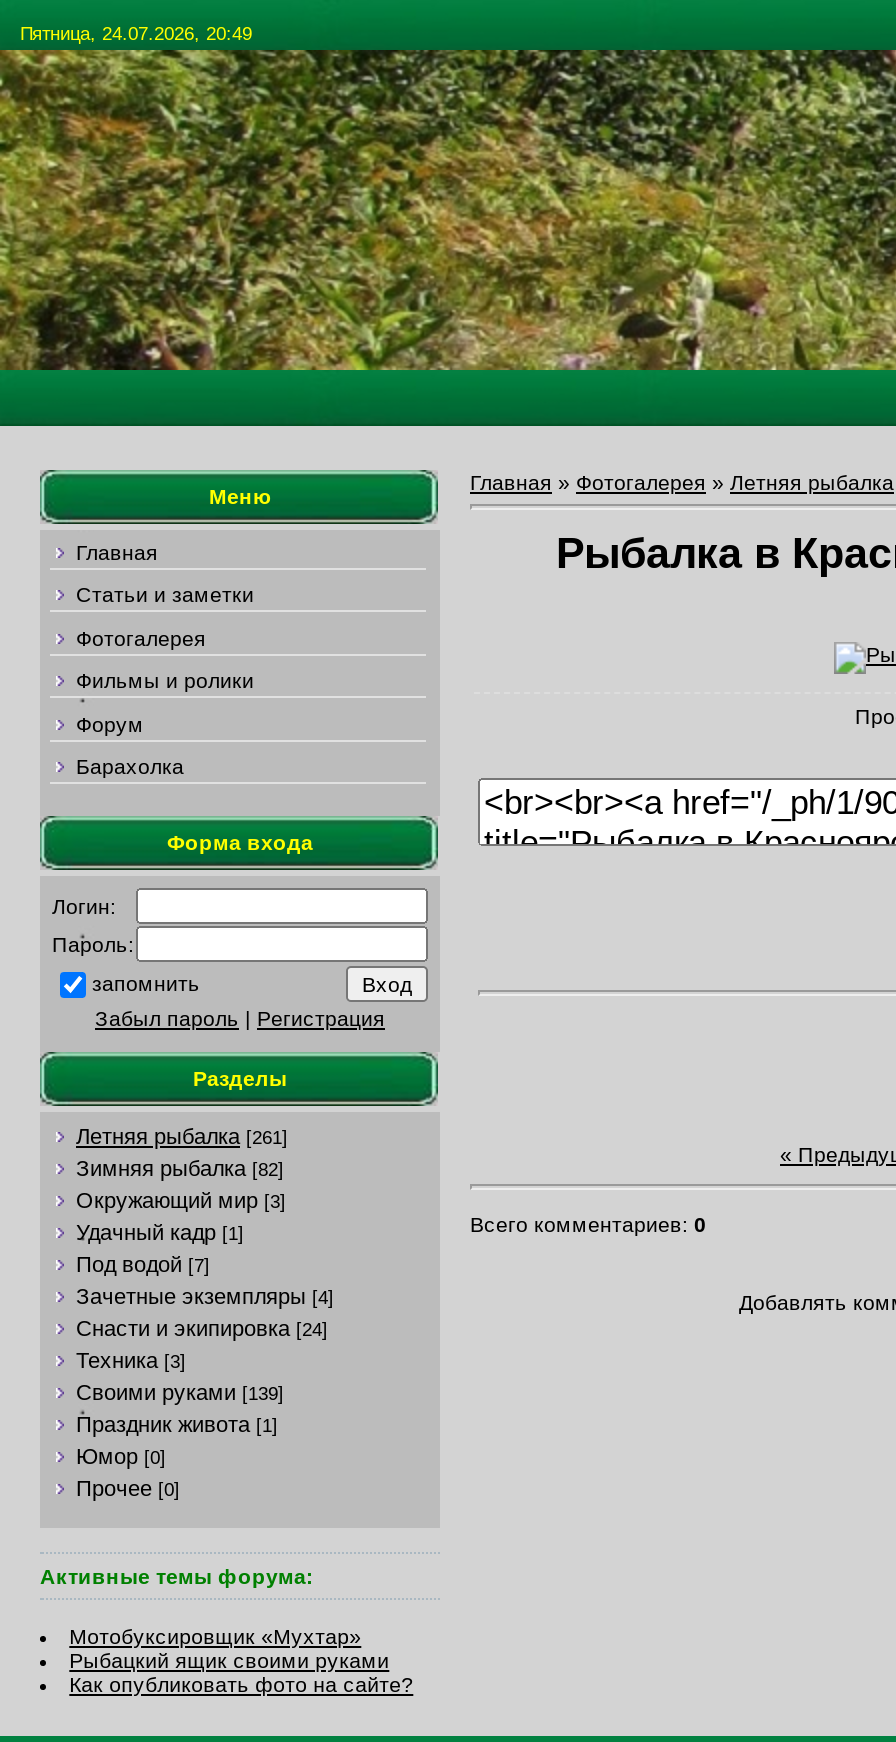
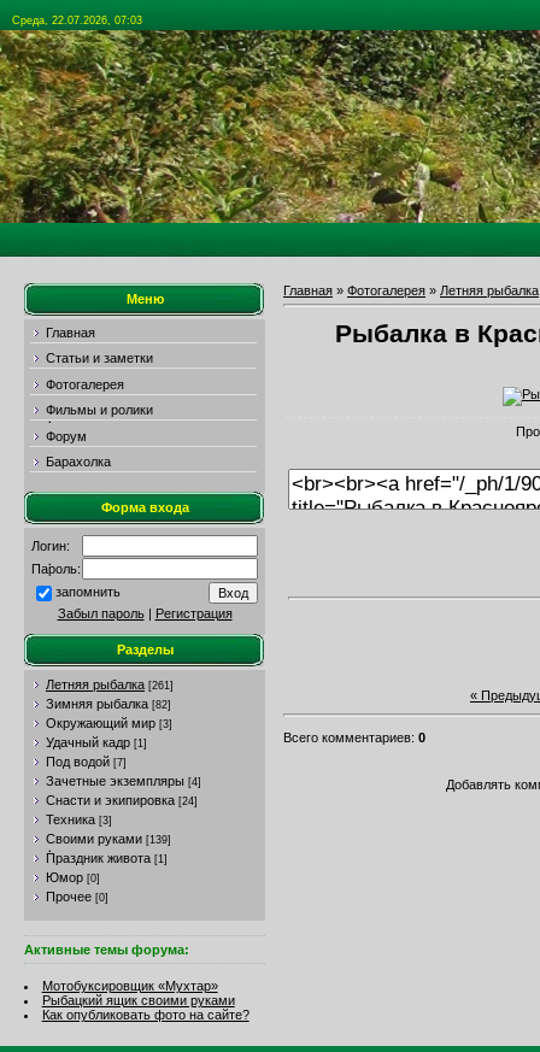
- Пятница, 24.07.2026, 20:49
+ Среда, 22.07.2026, 07:03
